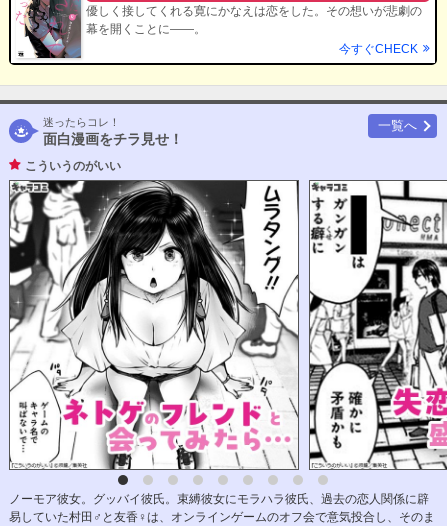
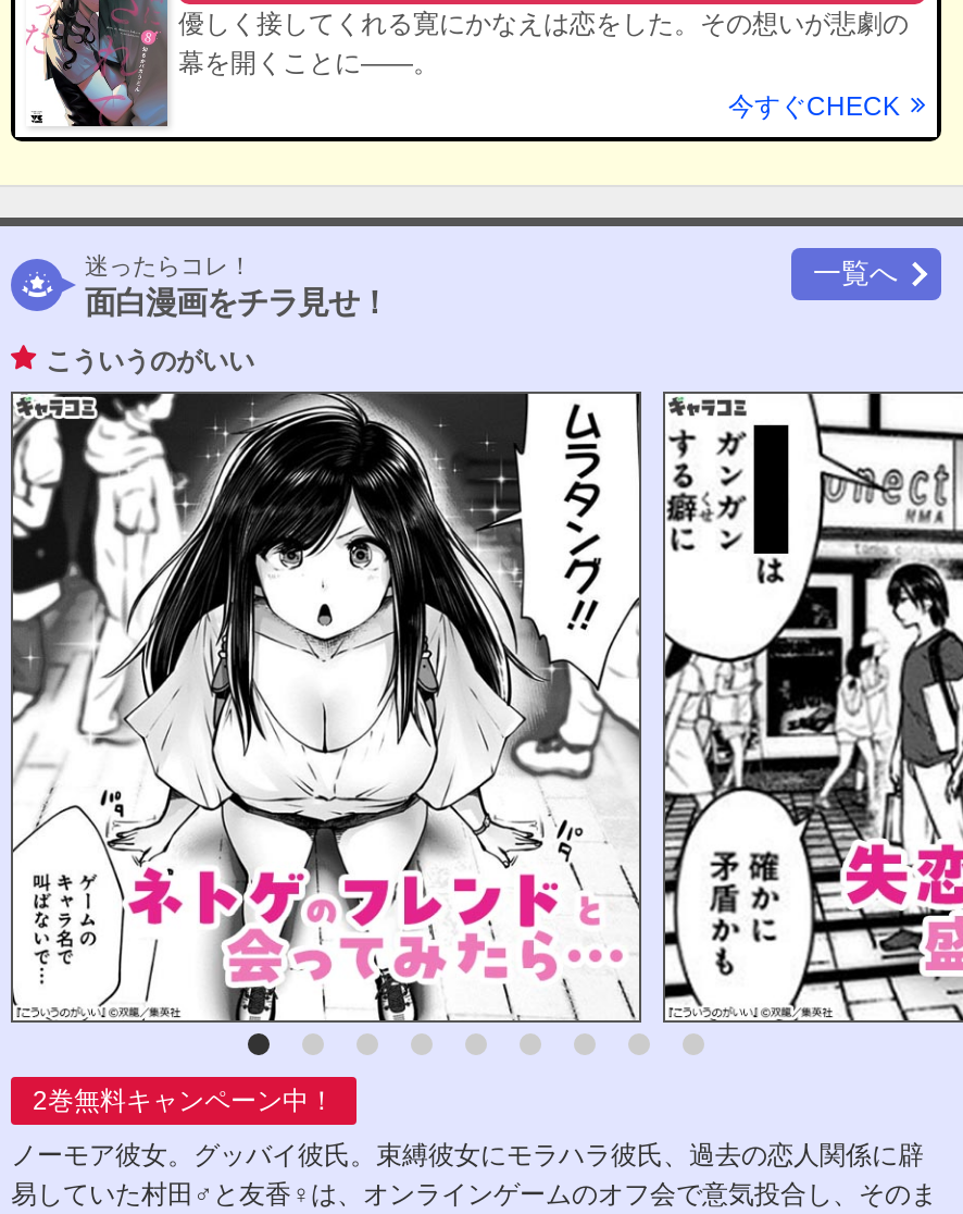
+ 2巻無料キャンペーン中！
